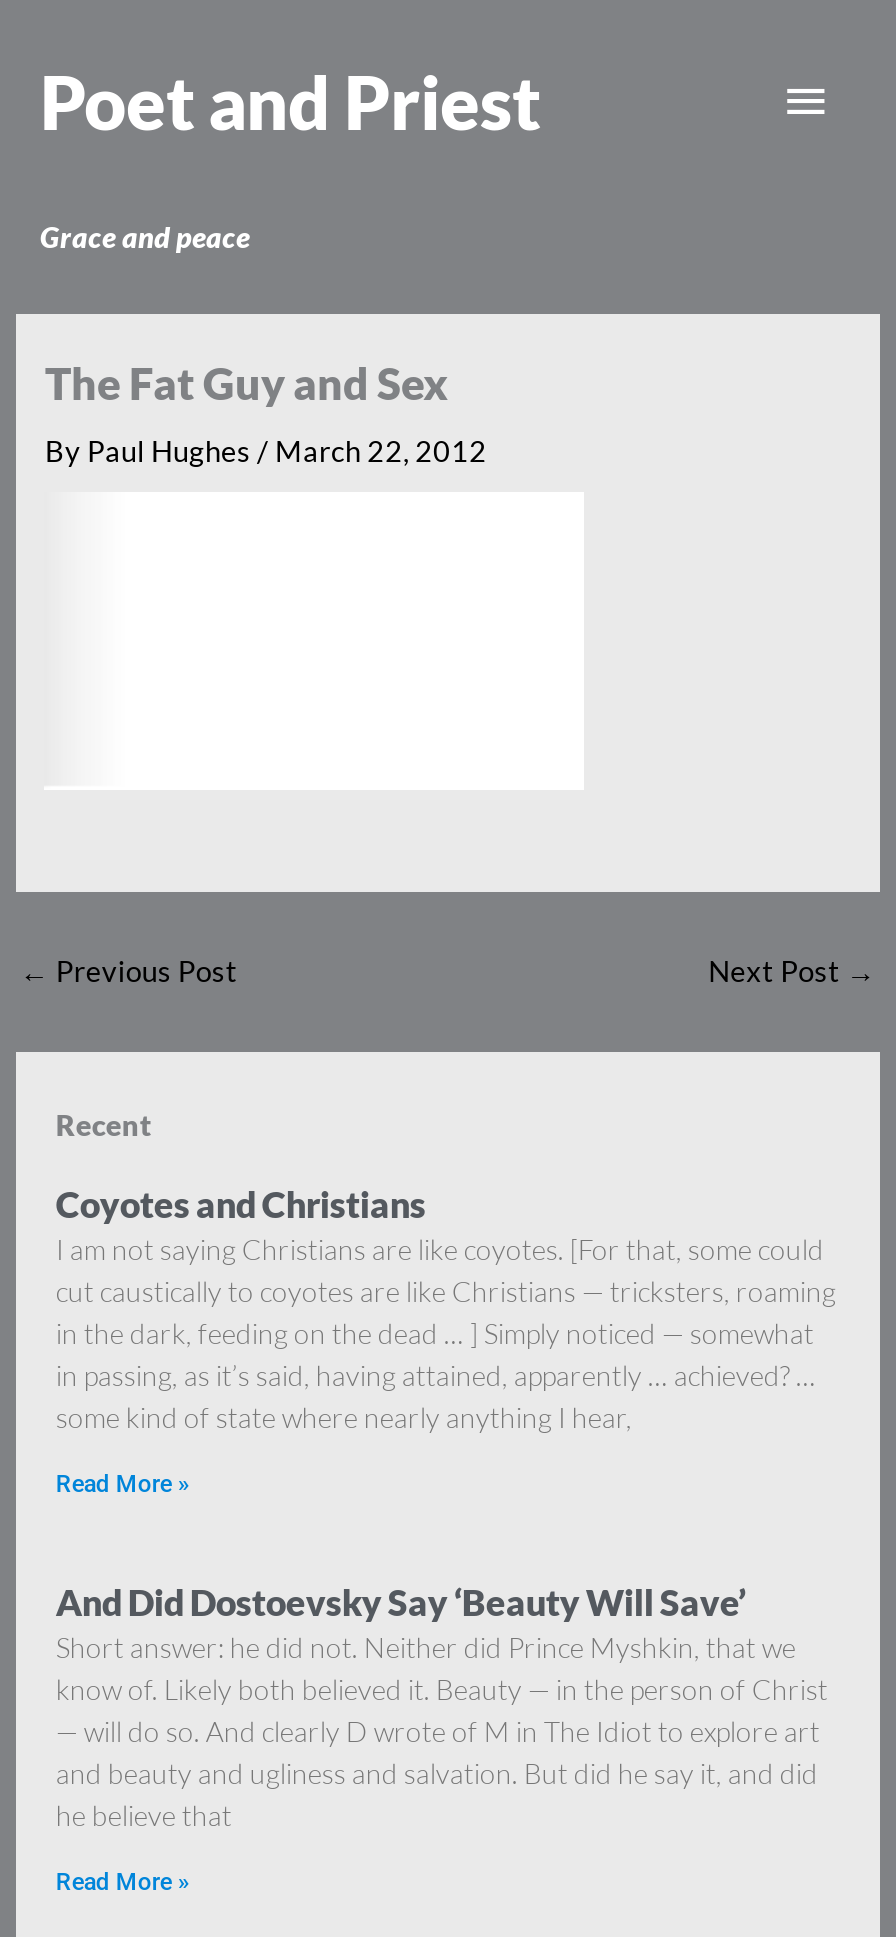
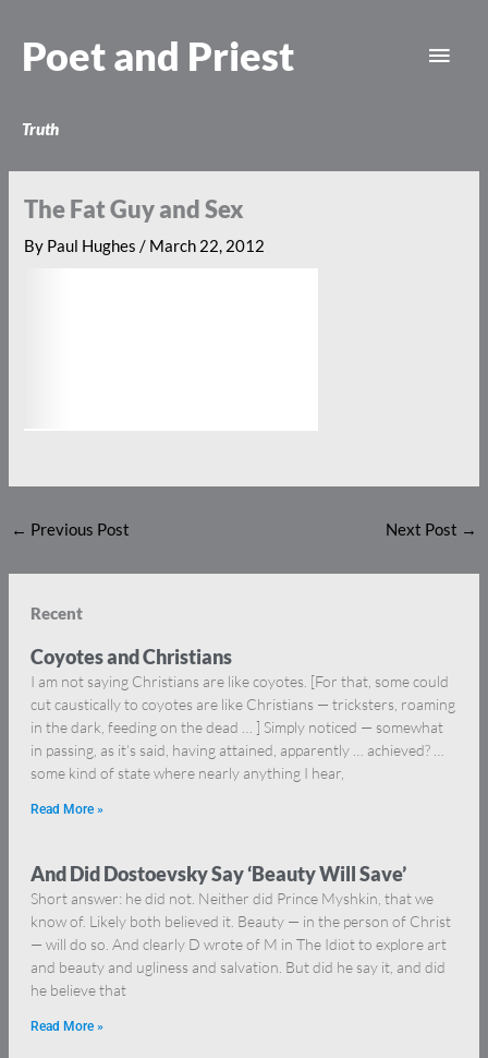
- Grace and peace
+ Truth
